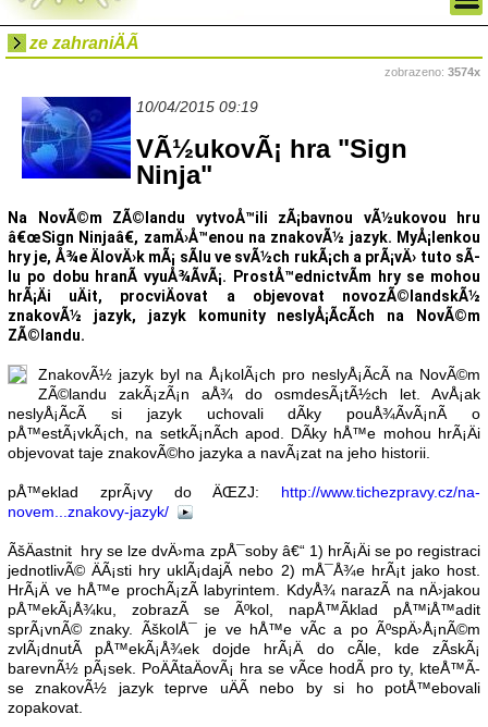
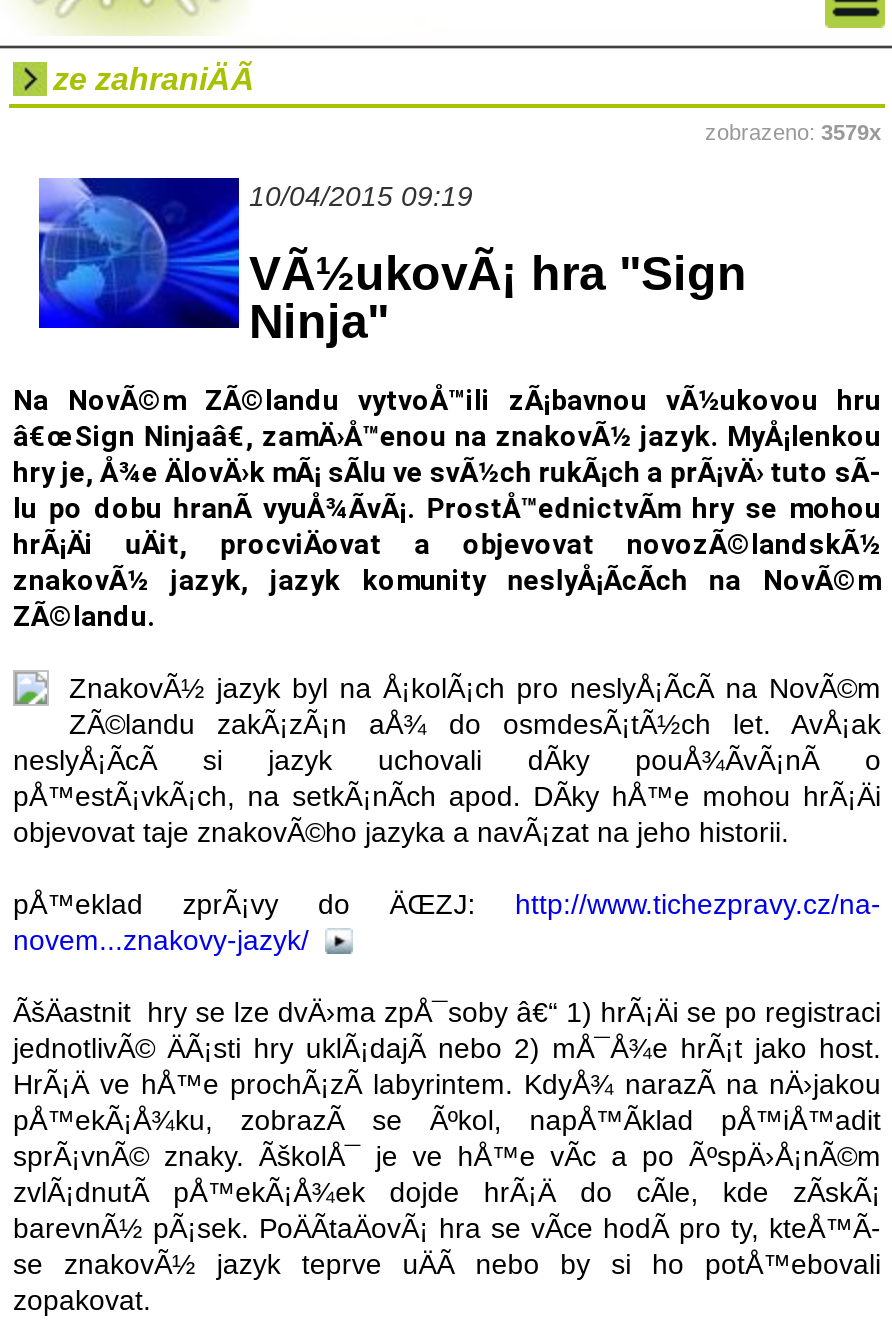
- zobrazeno: 3574x
+ zobrazeno: 3579x
